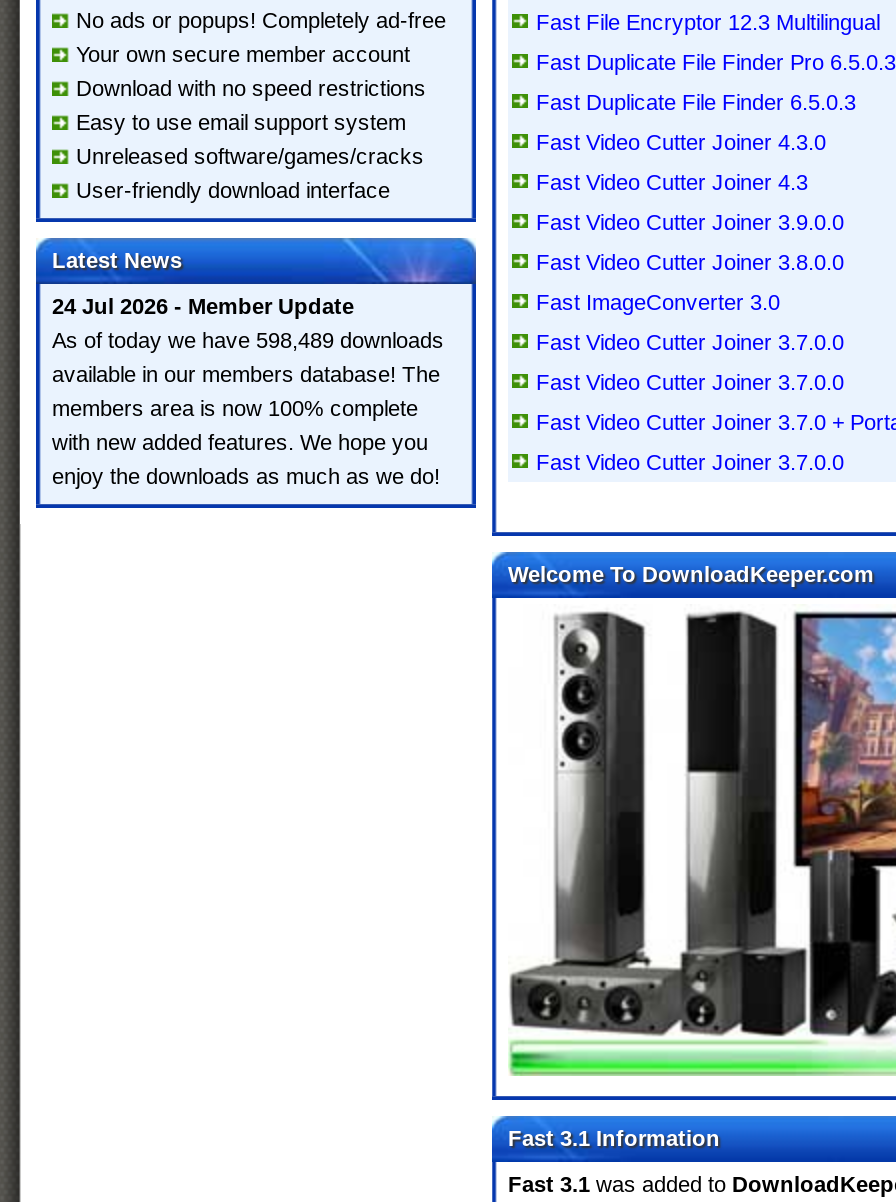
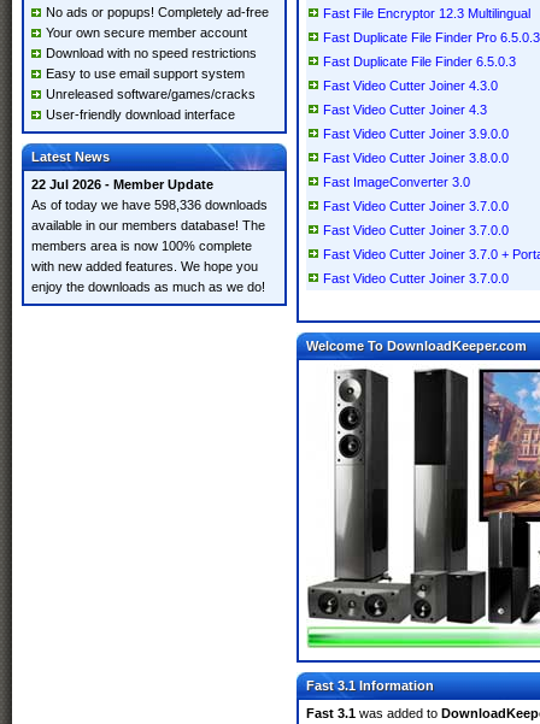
- 24 Jul 2026 - Member Update
+ 22 Jul 2026 - Member Update

- As of today we have 598,489 downloads
+ As of today we have 598,336 downloads
